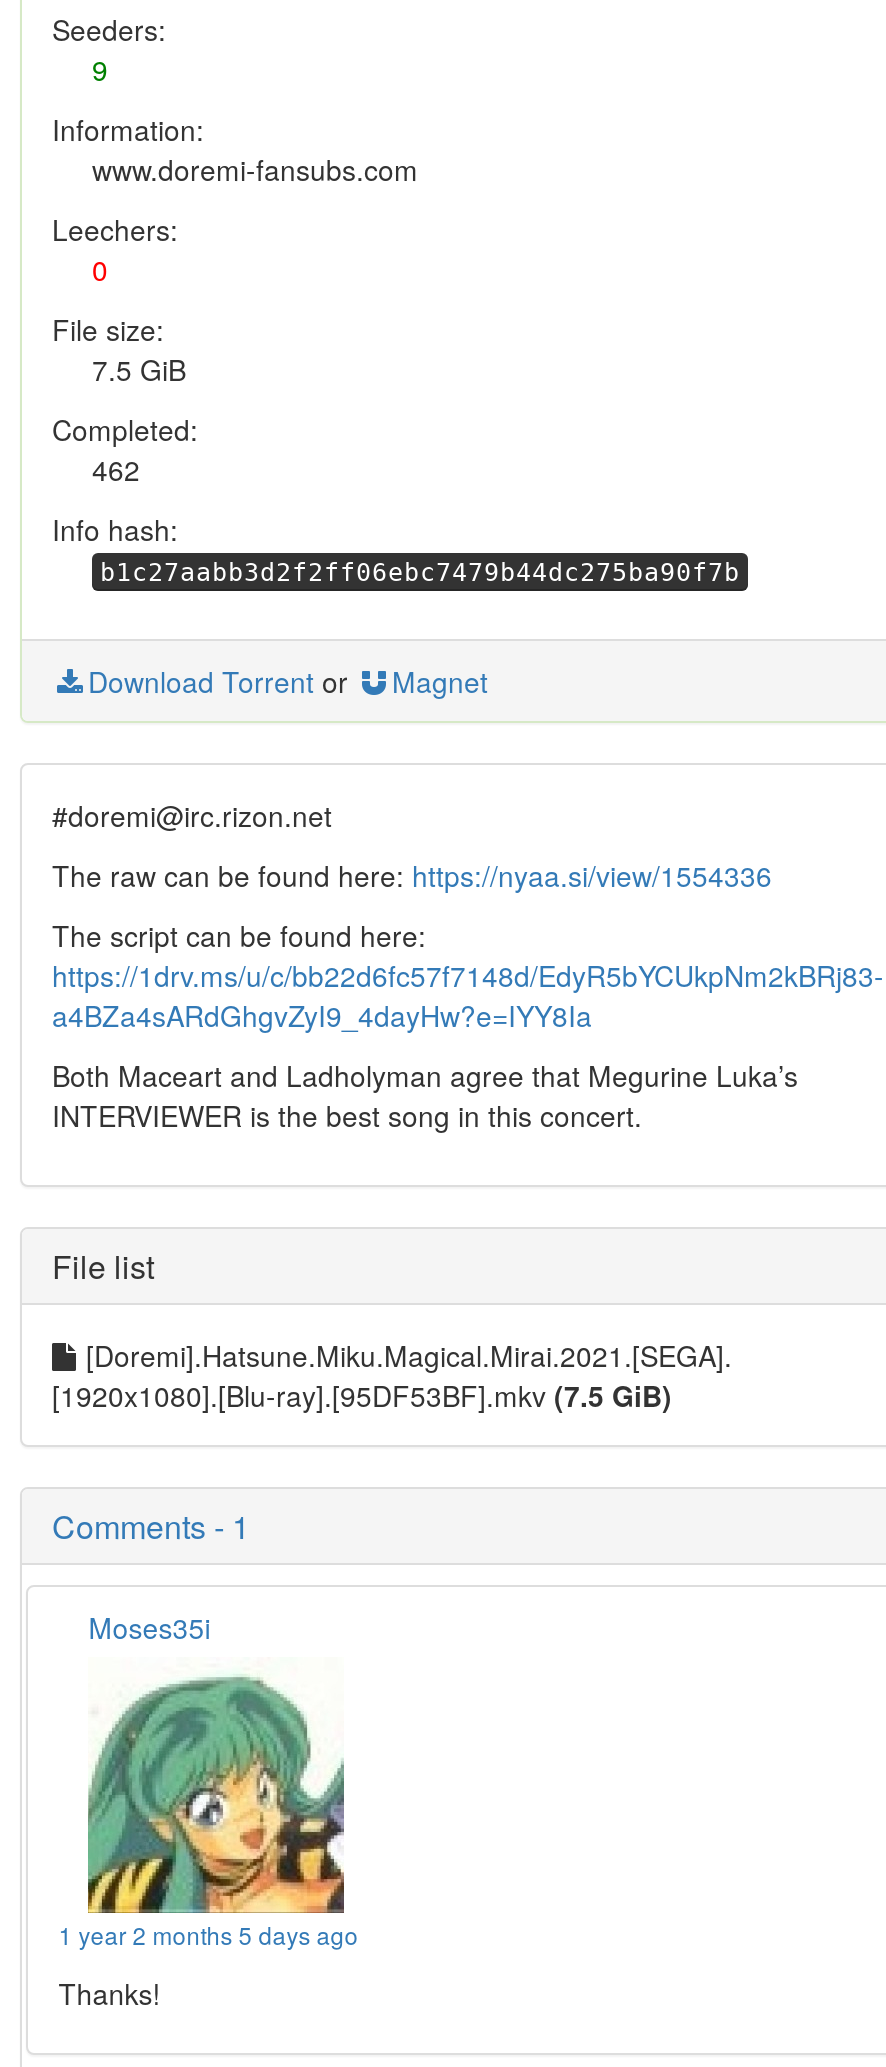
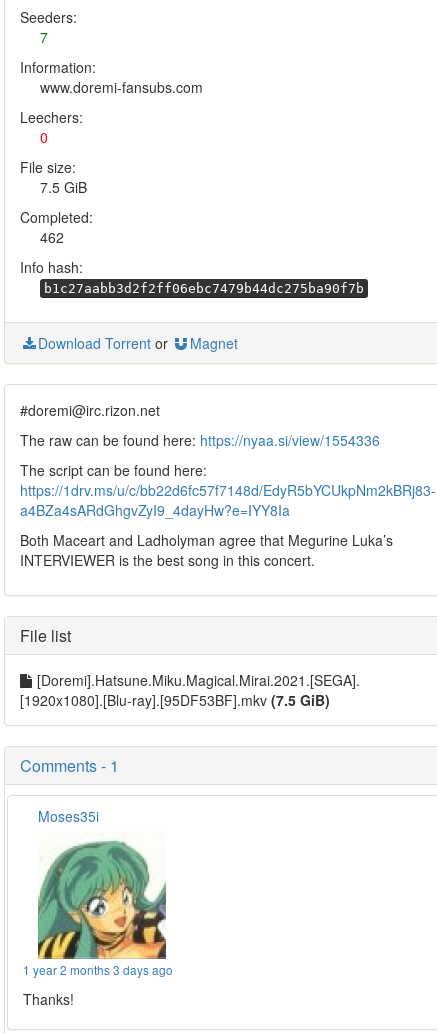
- 9
+ 7

- 1 year 2 months 5 days ago
+ 1 year 2 months 3 days ago
